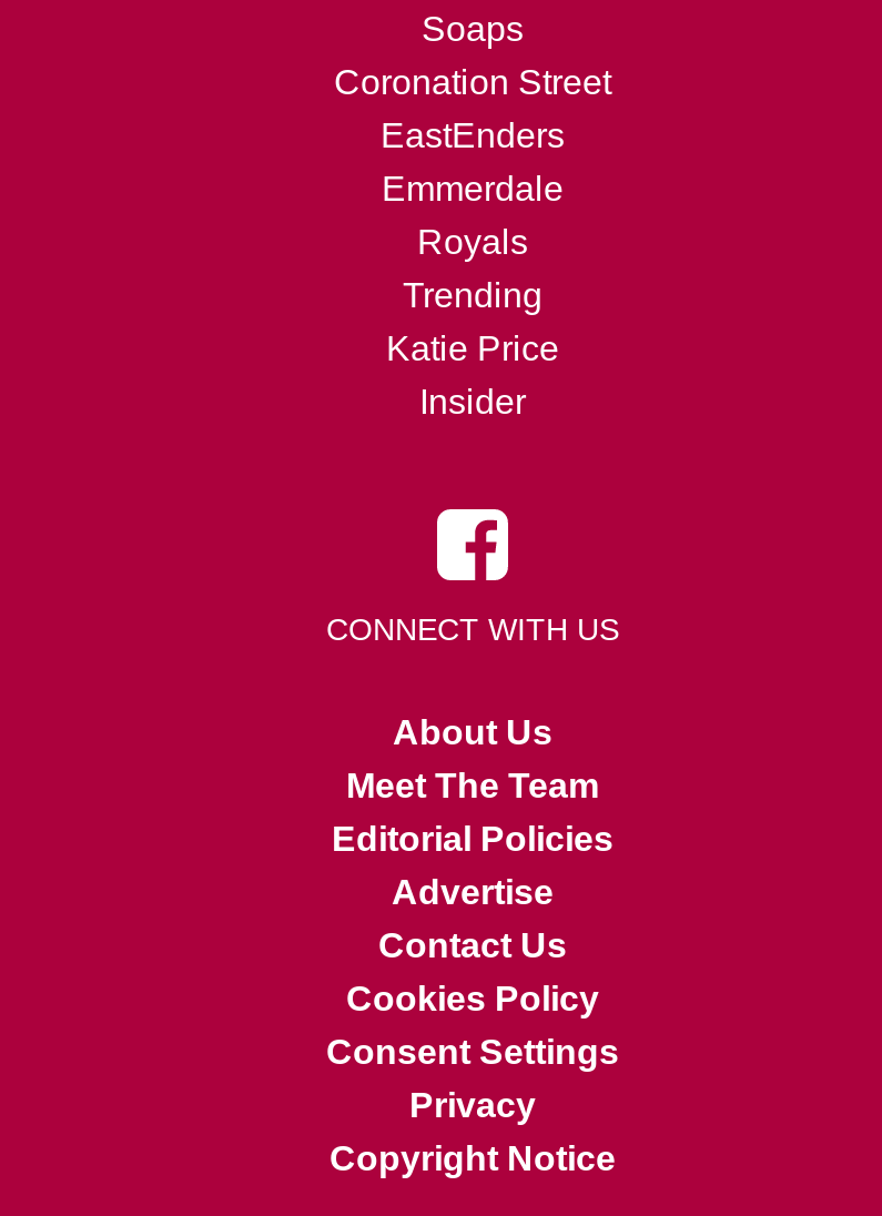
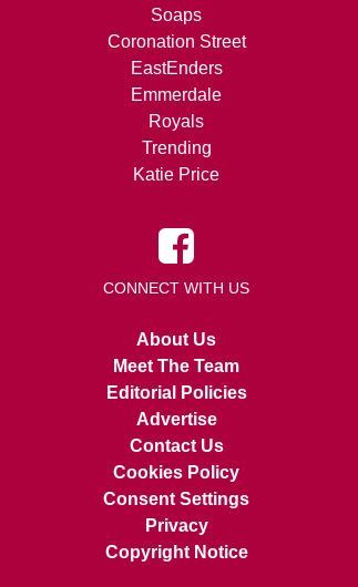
- Insider
